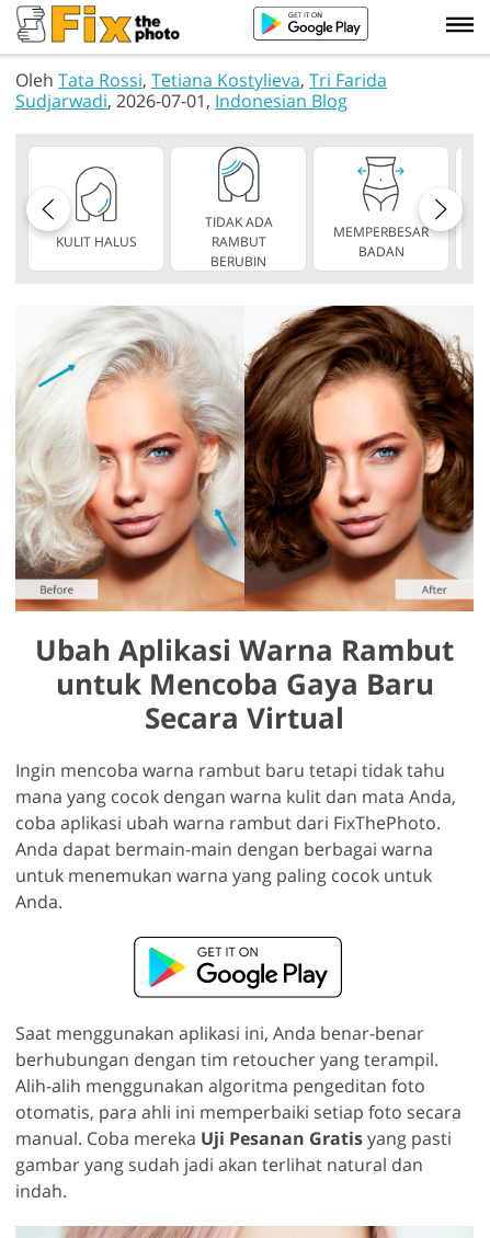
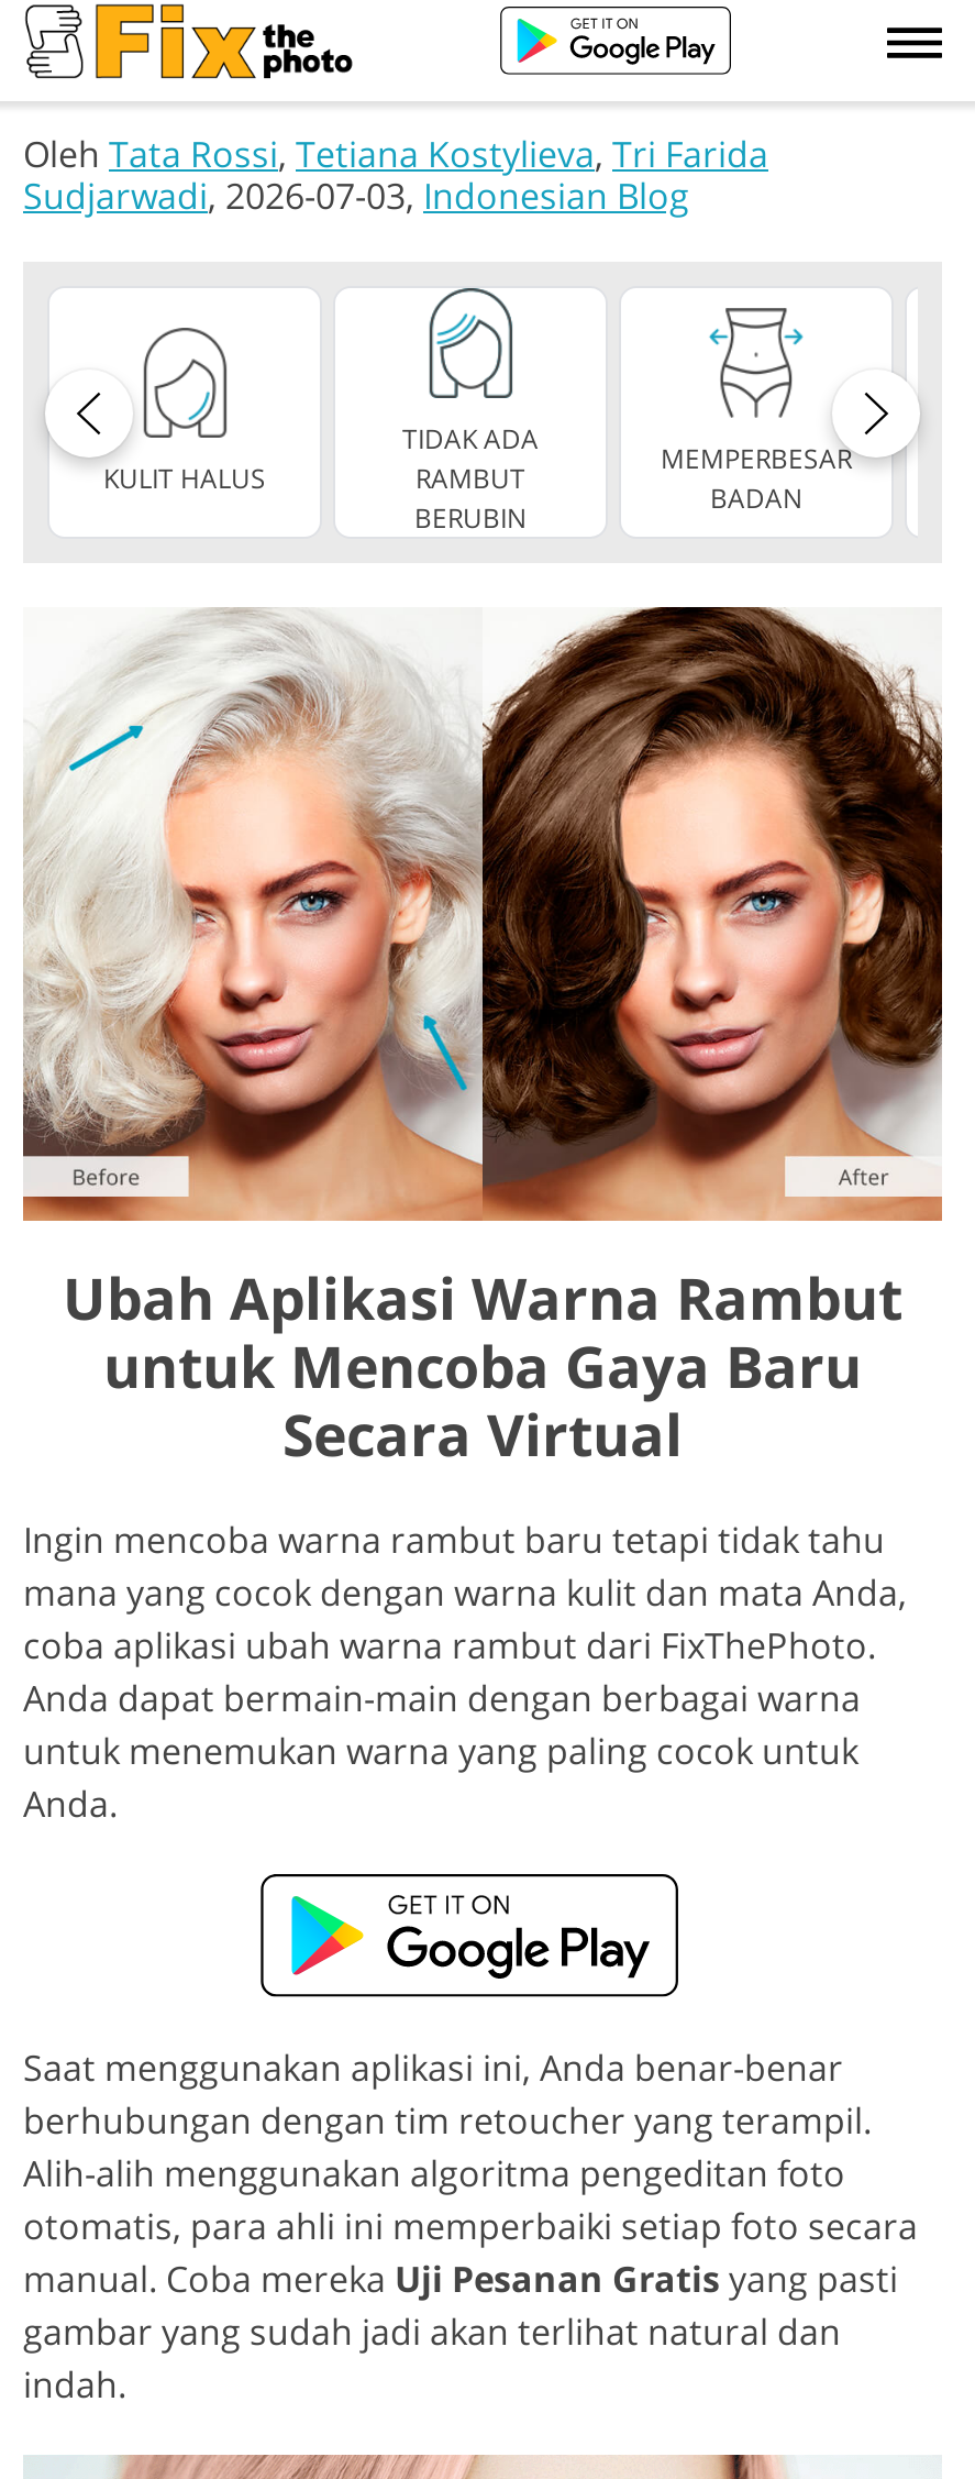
- Sudjarwadi, 2026-07-01,Indonesian Blog
+ Sudjarwadi, 2026-07-03,Indonesian Blog
